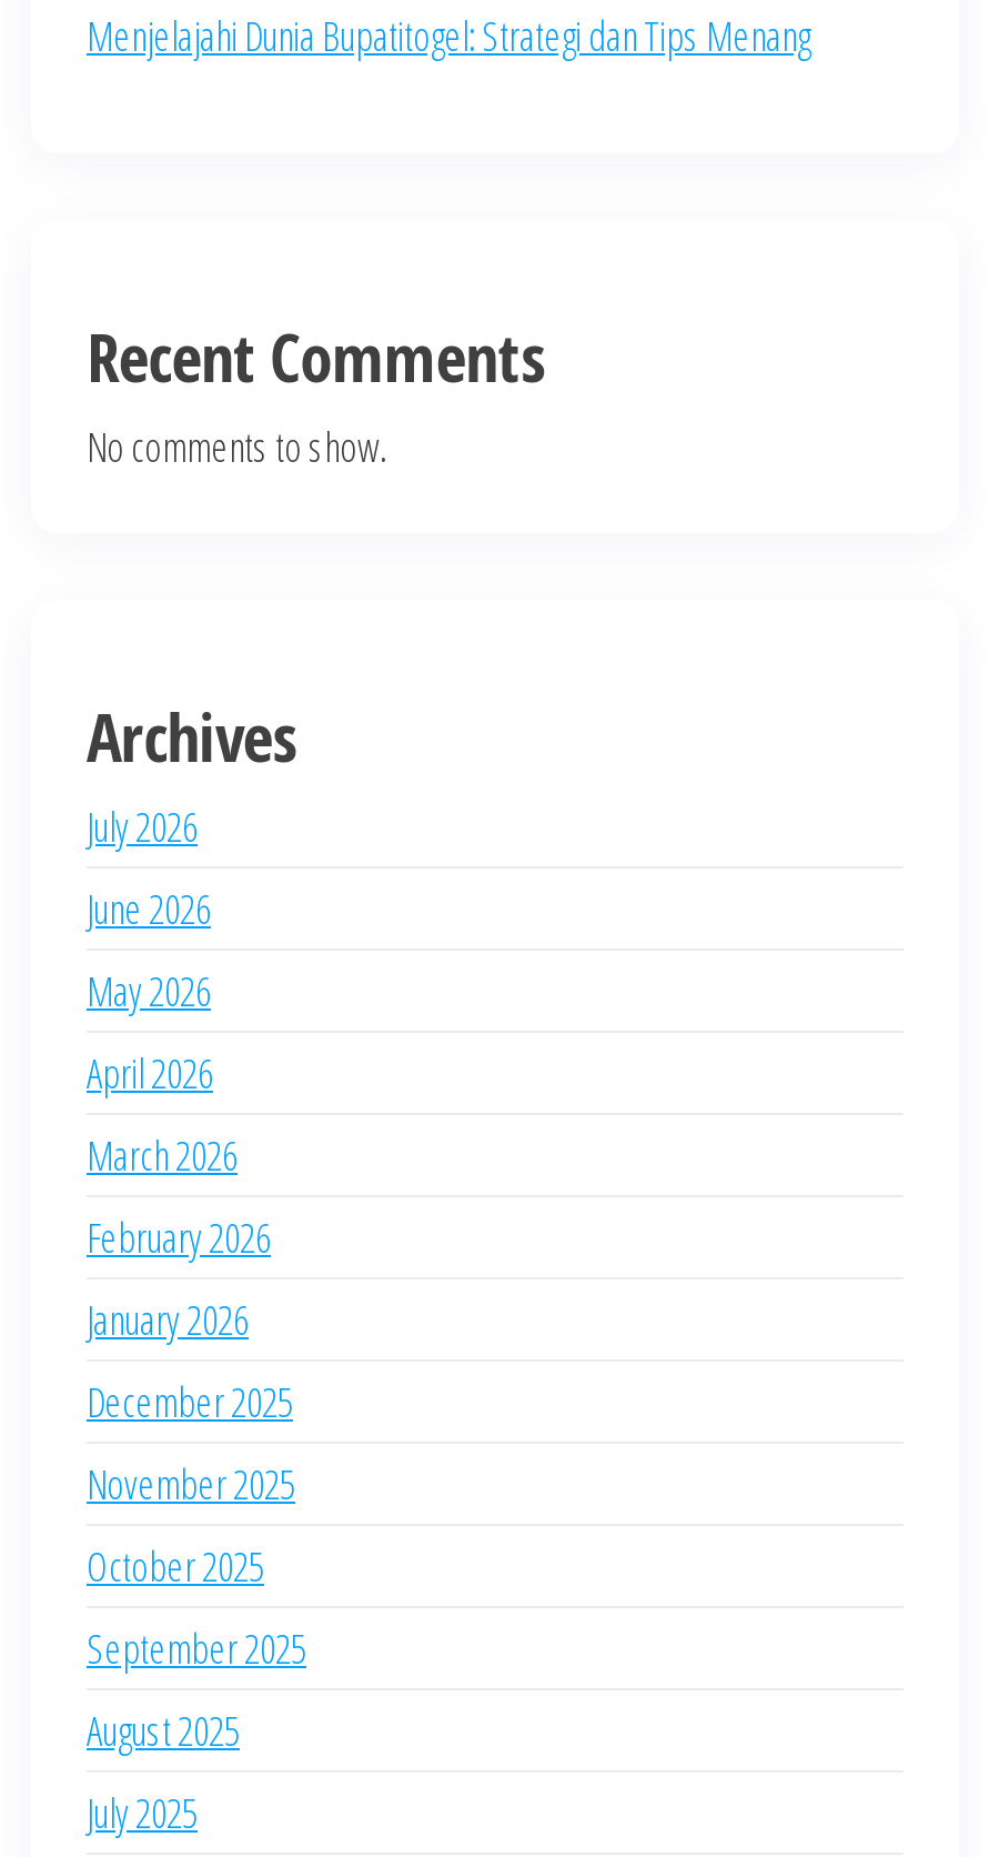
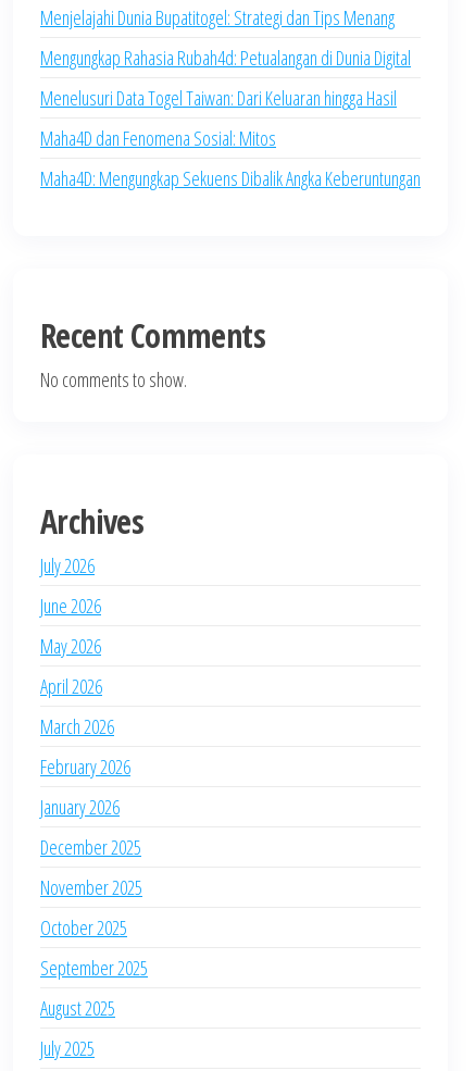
+ Mengungkap Rahasia Rubah4d: Petualangan di Dunia Digital
+ Menelusuri Data Togel Taiwan: Dari Keluaran hingga Hasil
+ Maha4D dan Fenomena Sosial: Mitos
+ Maha4D: Mengungkap Sekuens Dibalik Angka Keberuntungan
